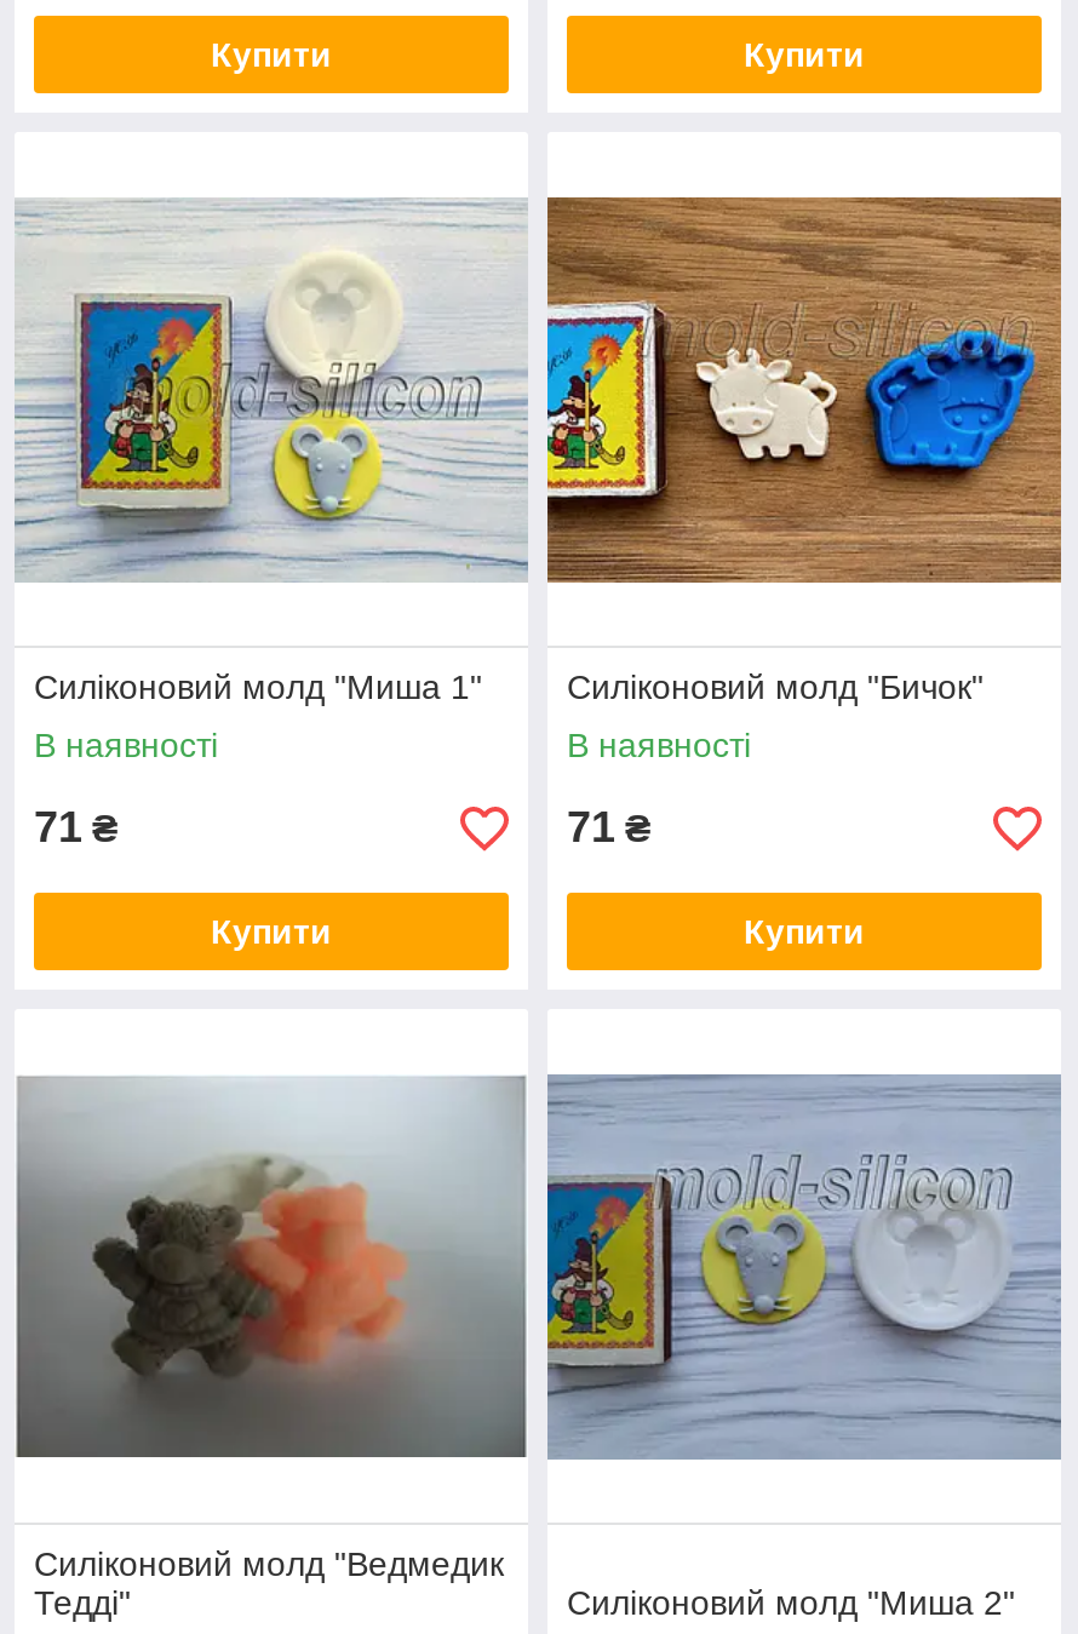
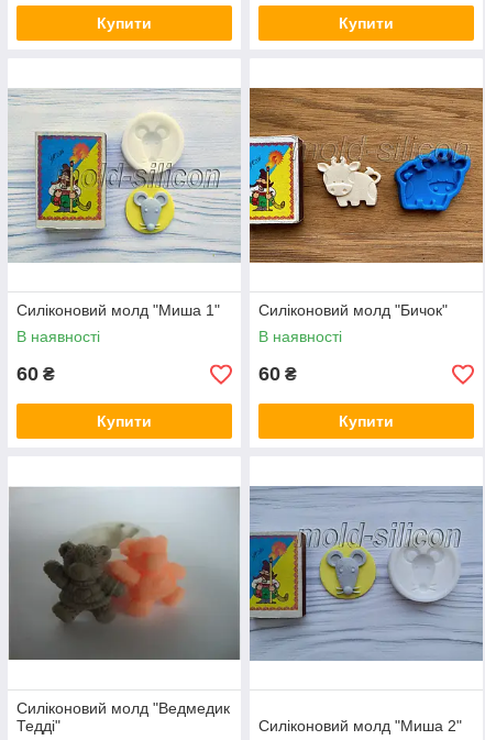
- 71 ₴
+ 60 ₴

- 71 ₴
+ 60 ₴
